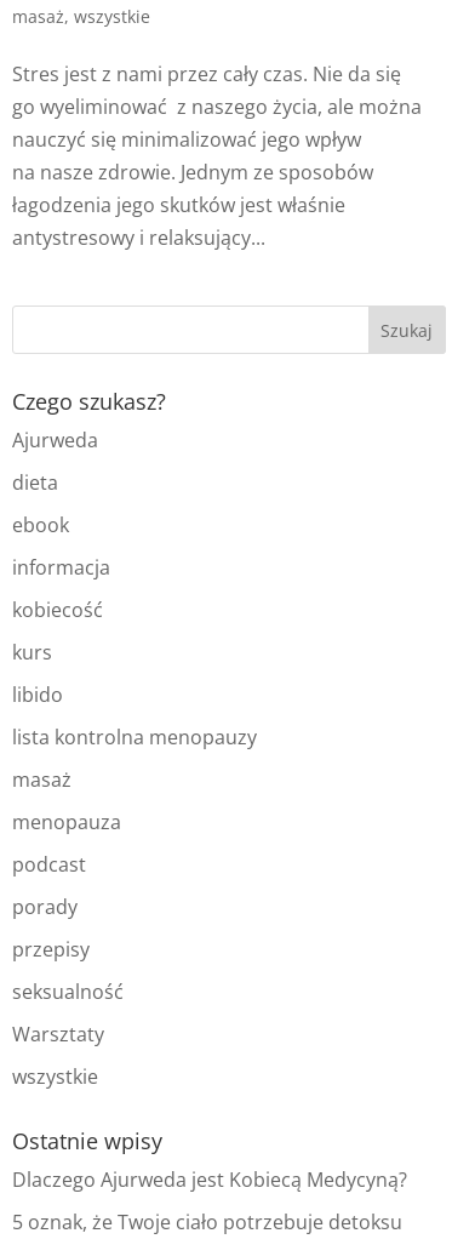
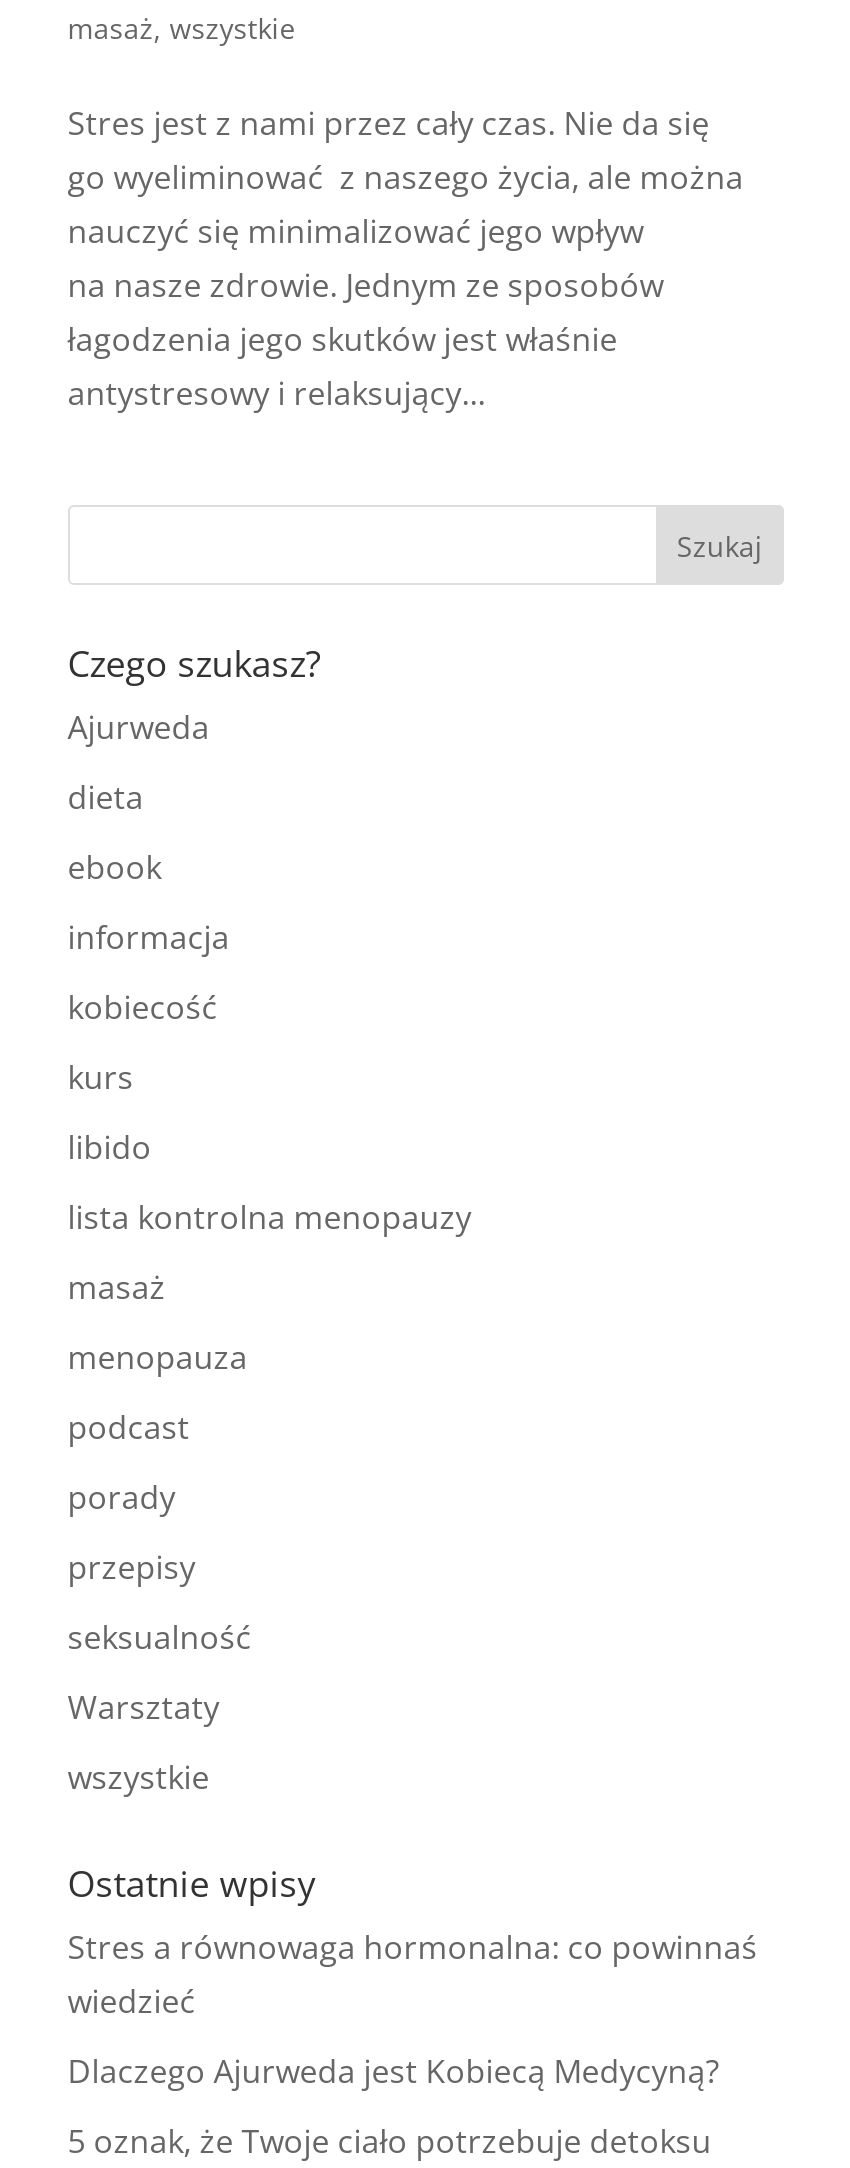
+ Stres a równowaga hormonalna: co powinnaś
+ wiedzieć
